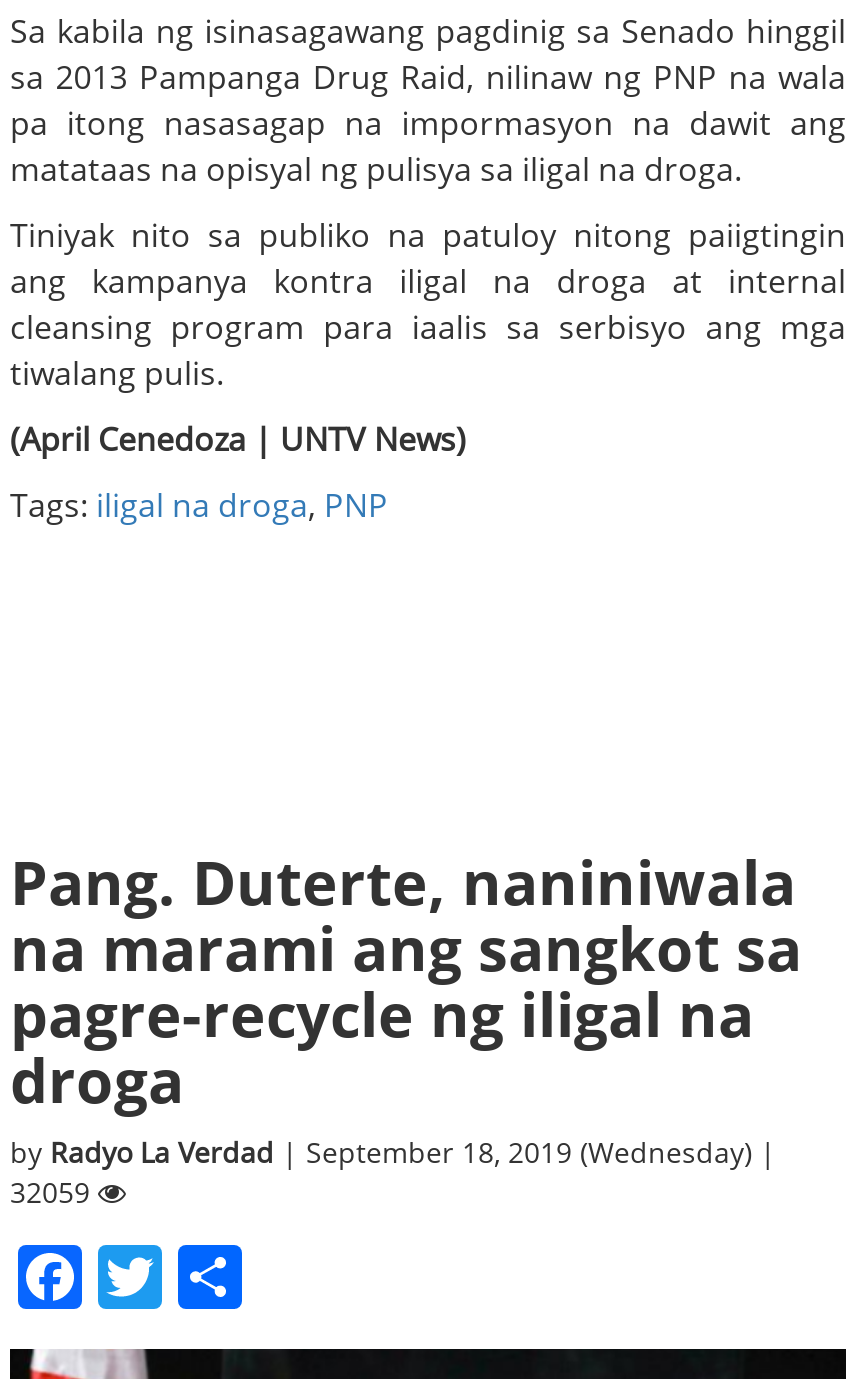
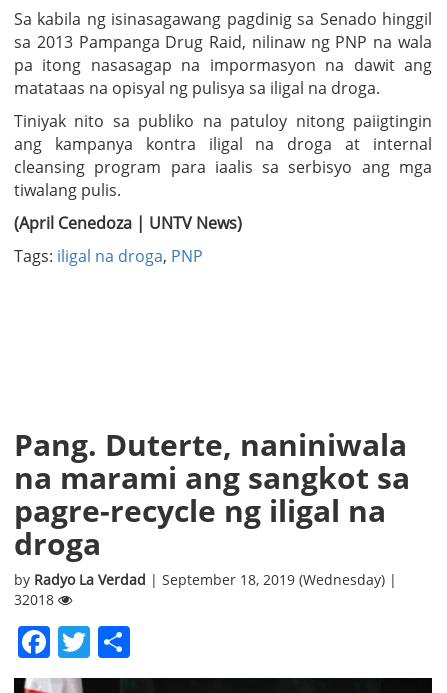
- 32059
+ 32018
